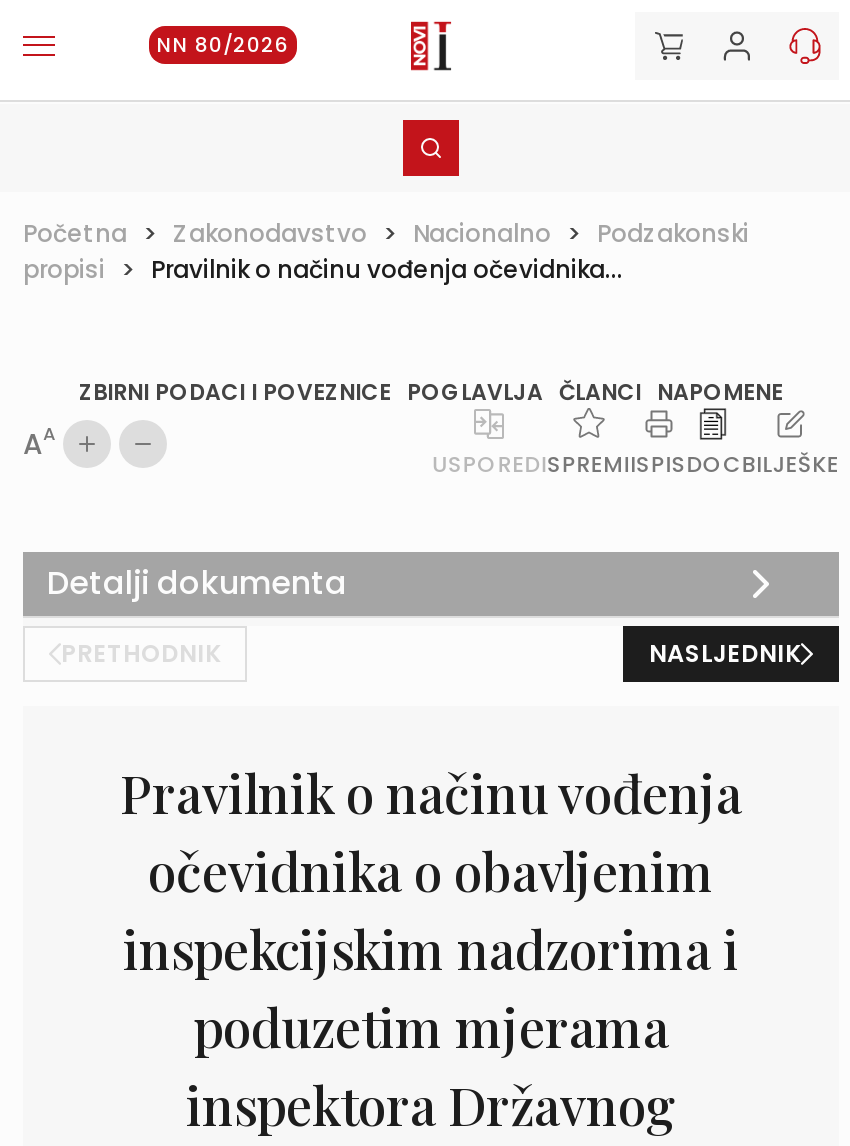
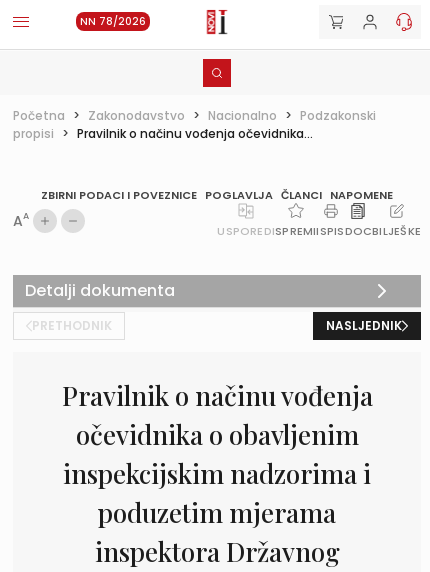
- NN 80/2026
+ NN 78/2026
